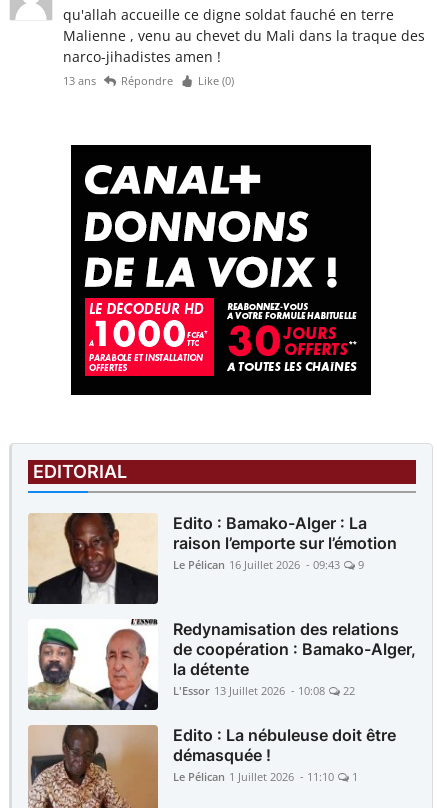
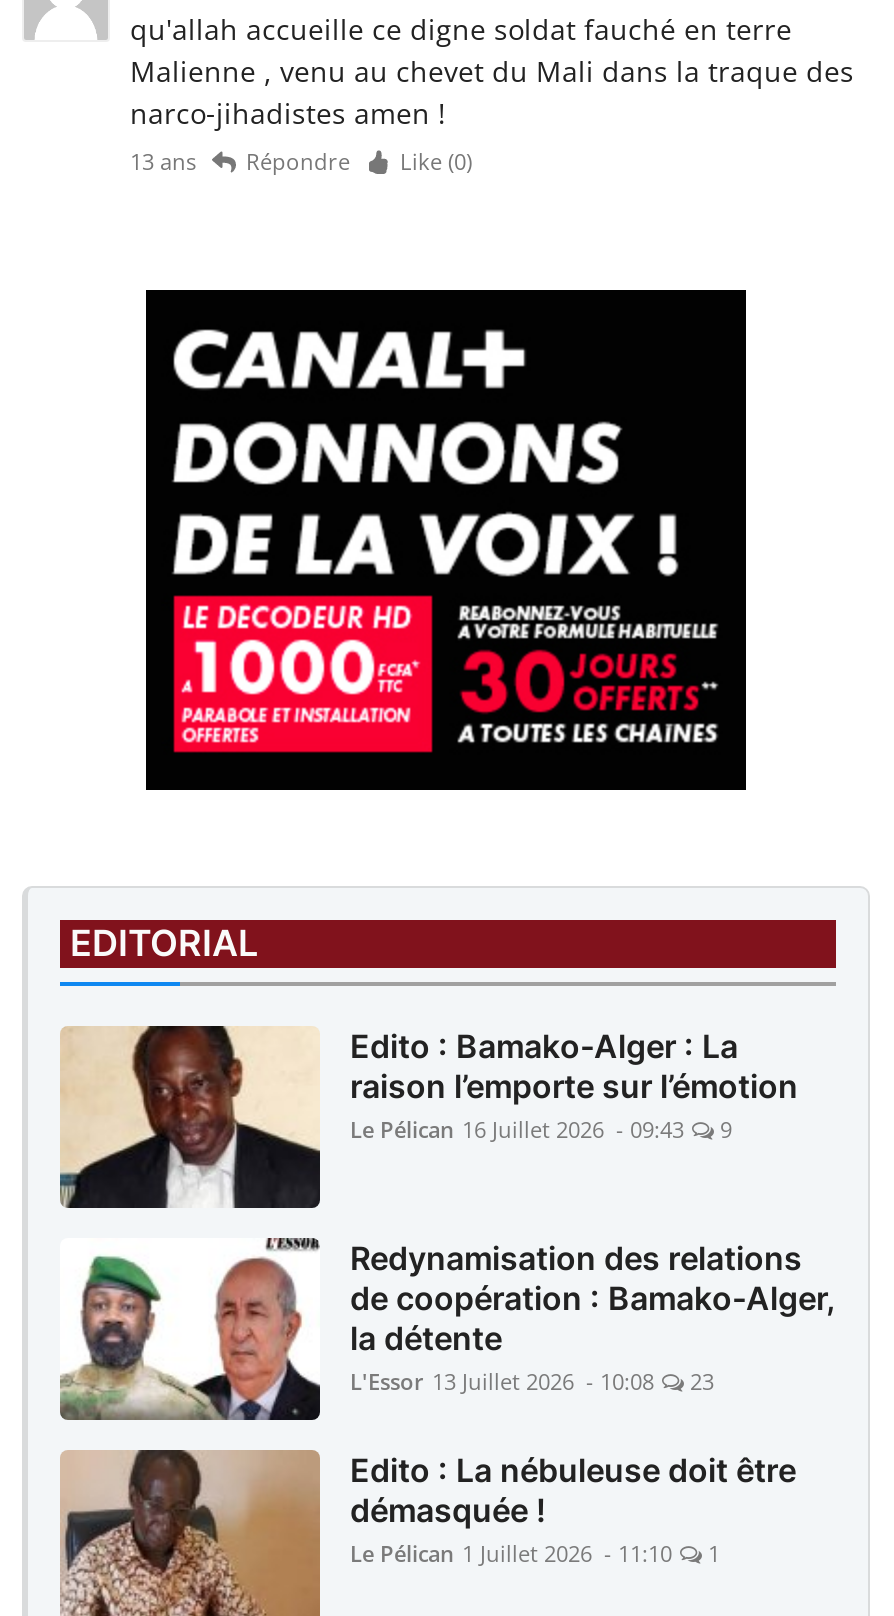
- L'Essor 13 Juillet 2026 - 10:08 22
+ L'Essor 13 Juillet 2026 - 10:08 23
